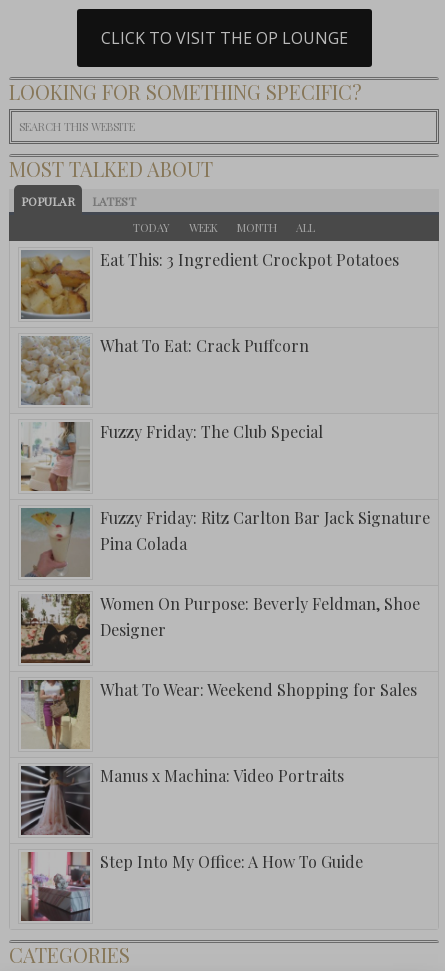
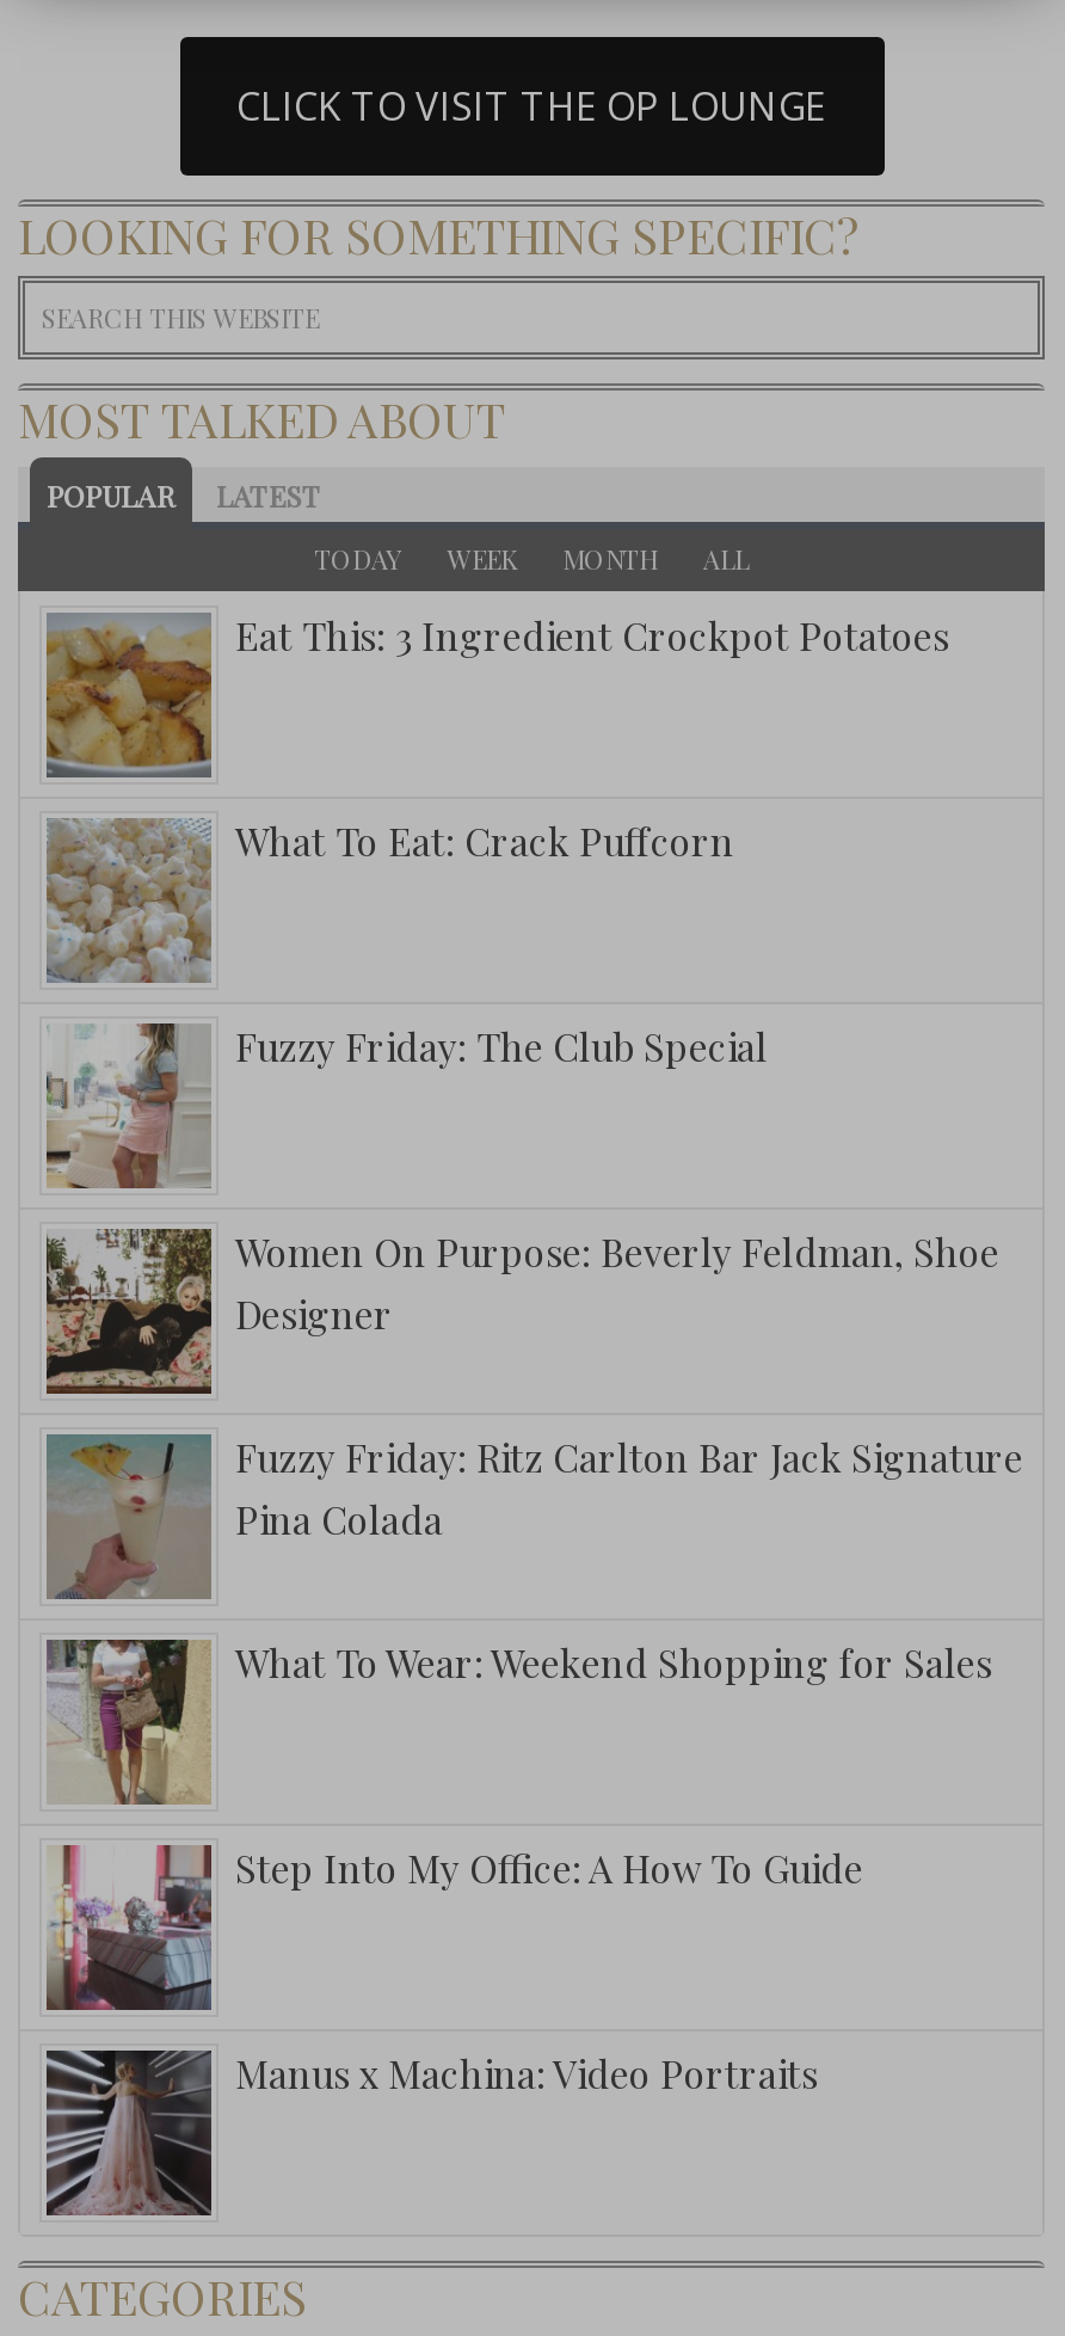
moved down: [image] | Fuzzy Friday: Ritz Carlton Bar Jack Signature | Pina Colada

moved up: [image] | Women On Purpose: Beverly Feldman, Shoe | Designer

moved down: [image] | Manus x Machina: Video Portraits

moved up: [image] | Step Into My Office: A How To Guide
